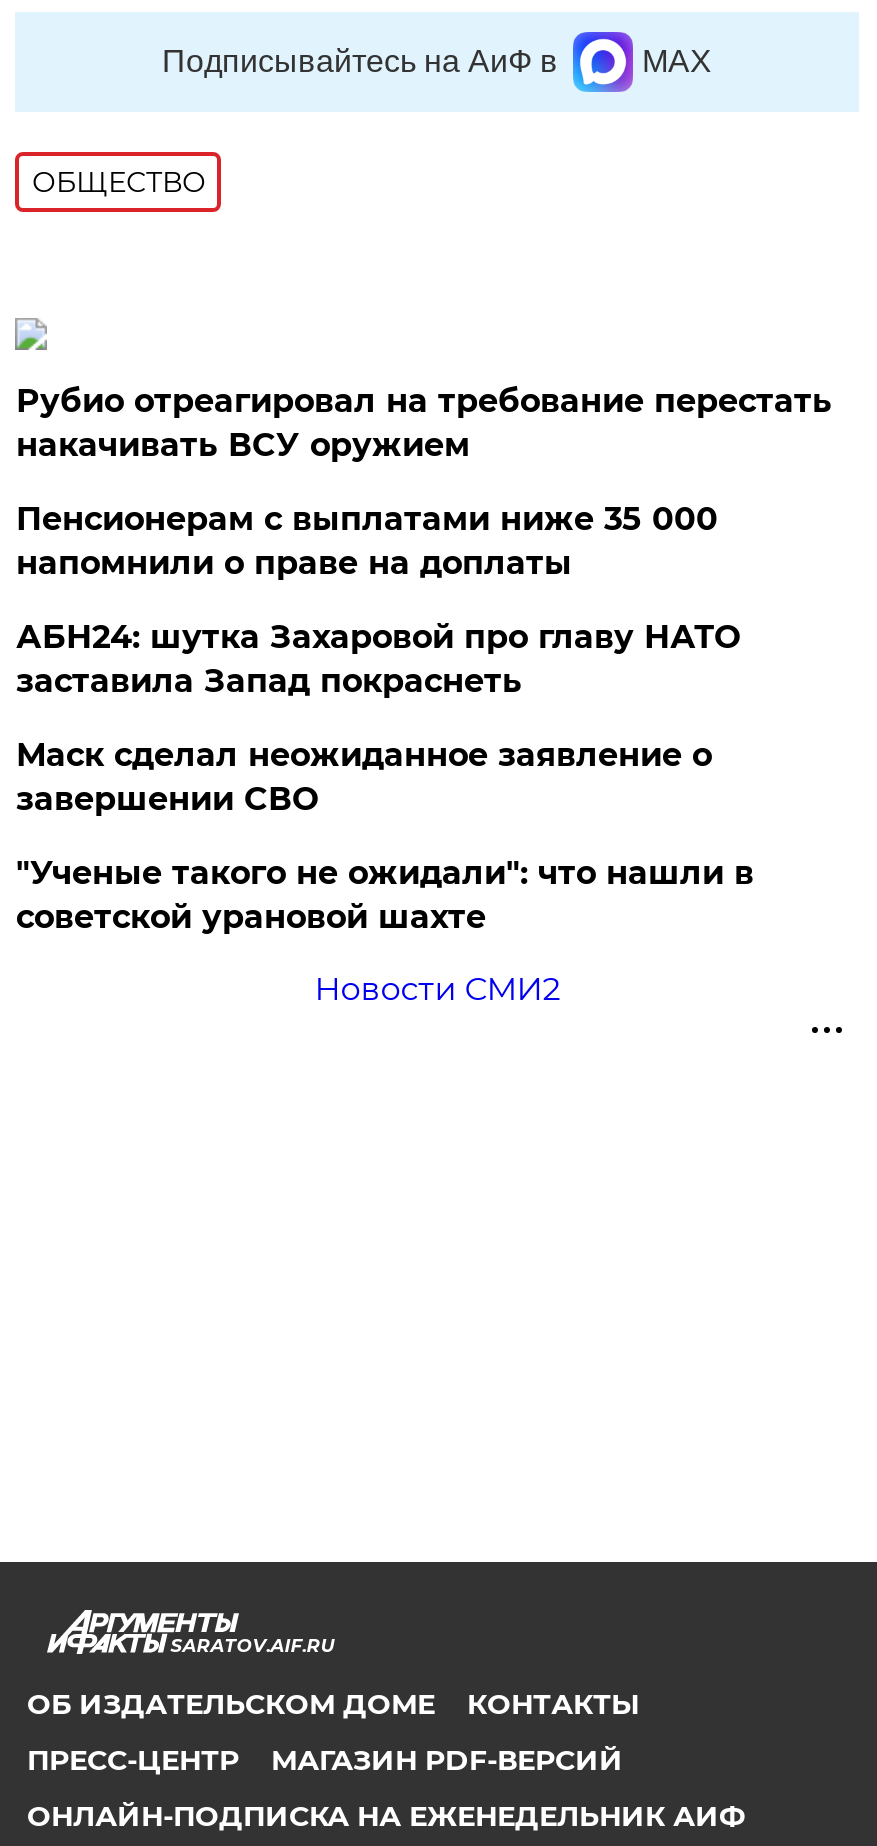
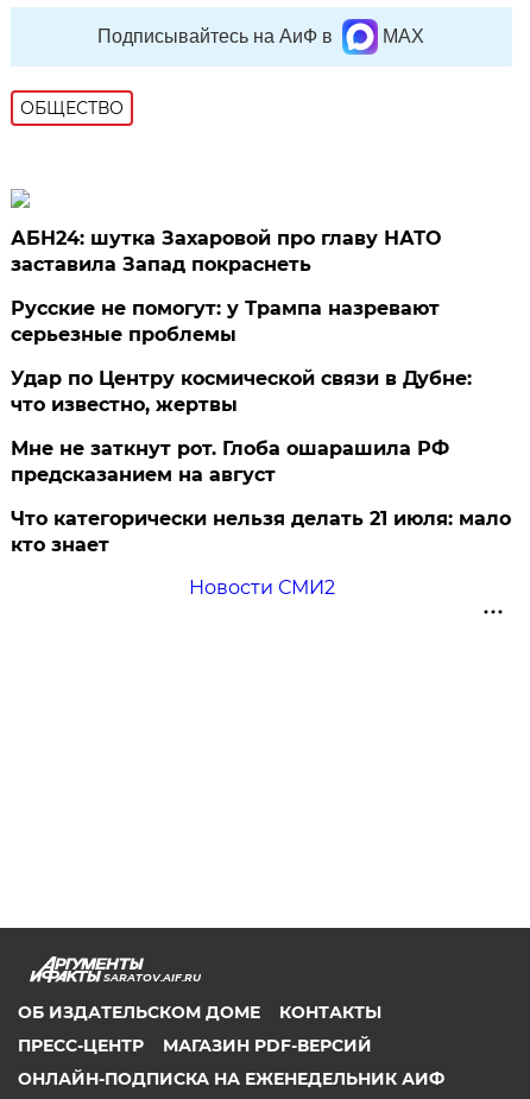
- Рубио отреагировал на требование перестать
- накачивать ВСУ оружием
- Пенсионерам с выплатами ниже 35 000
- напомнили о праве на доплаты

moved up: АБН24: шутка Захаровой про главу НАТО | заставила Запад покраснеть

- Маск сделал неожиданное заявление о
- завершении СВО
- "Ученые такого не ожидали": что нашли в
- советской урановой шахте
+ Русские не помогут: у Трампа назревают
+ серьезные проблемы
+ Удар по Центру космической связи в Дубне:
+ что известно, жертвы
+ Мне не заткнут рот. Глоба ошарашила РФ
+ предсказанием на август
+ Что категорически нельзя делать 21 июля: мало
+ кто знает
